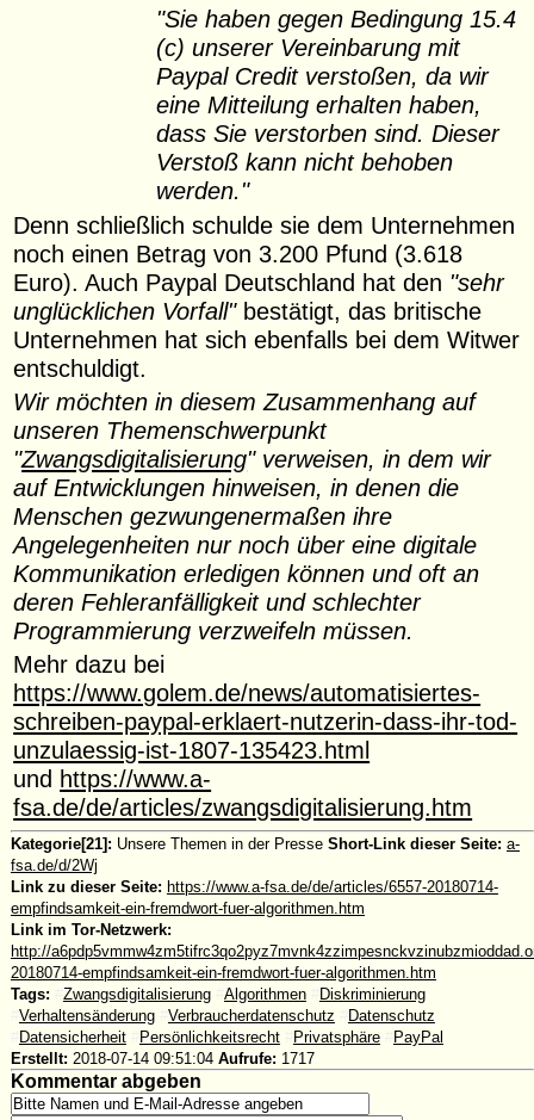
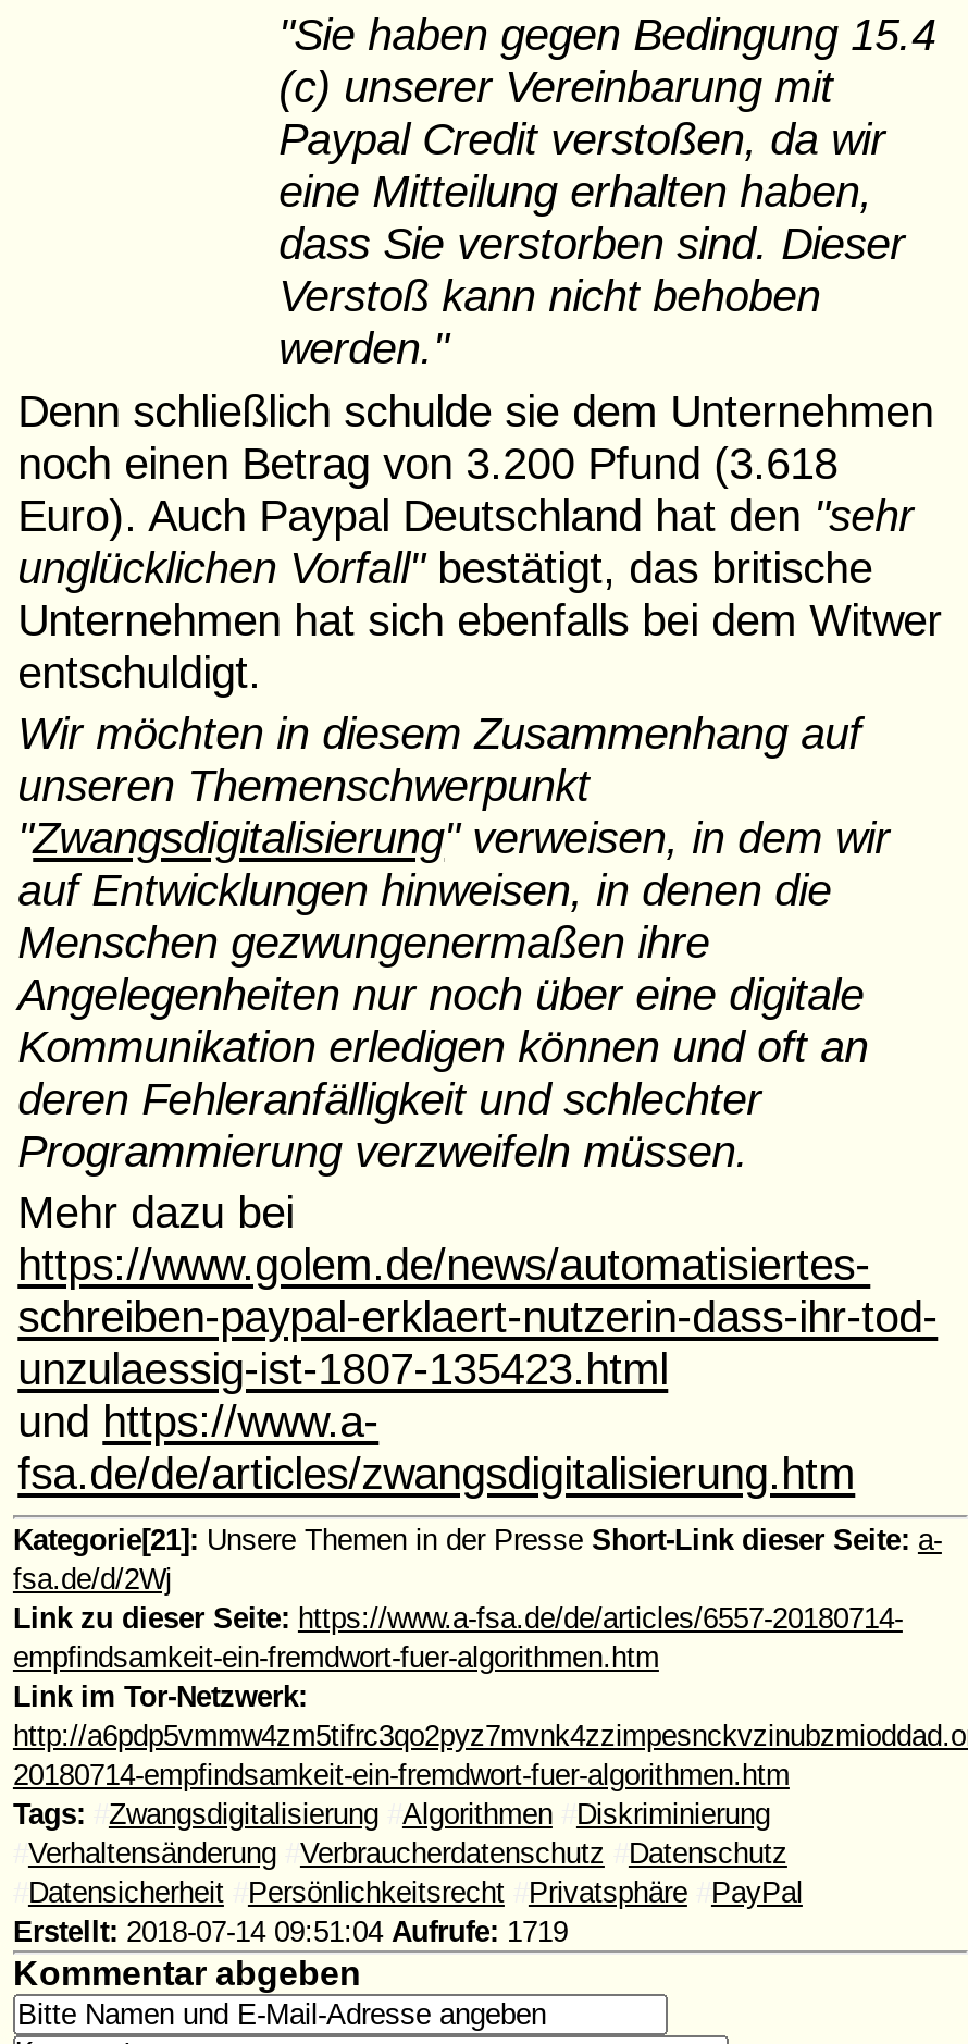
- Erstellt: 2018-07-14 09:51:04 Aufrufe: 1717
+ Erstellt: 2018-07-14 09:51:04 Aufrufe: 1719
